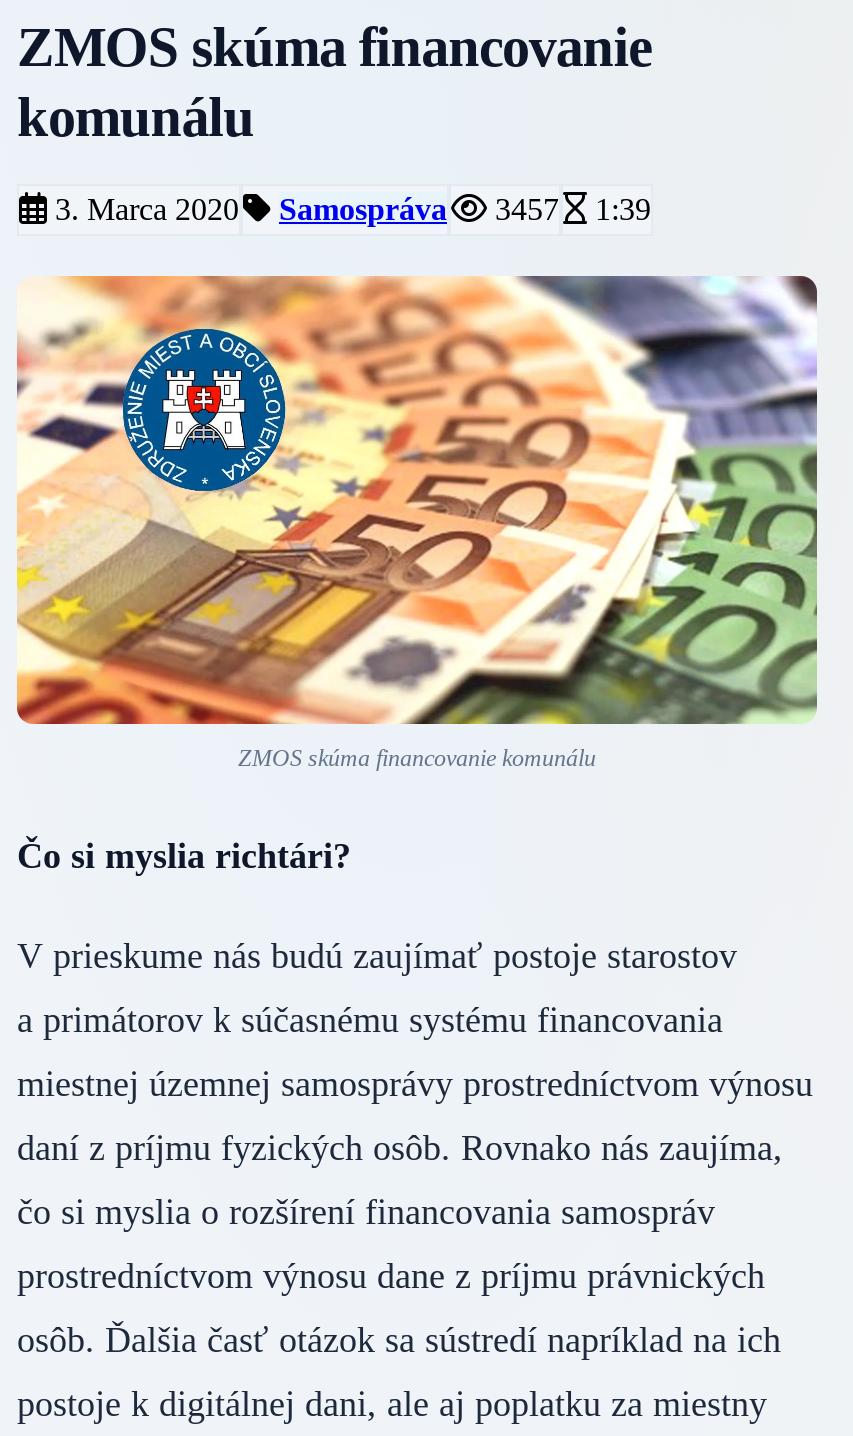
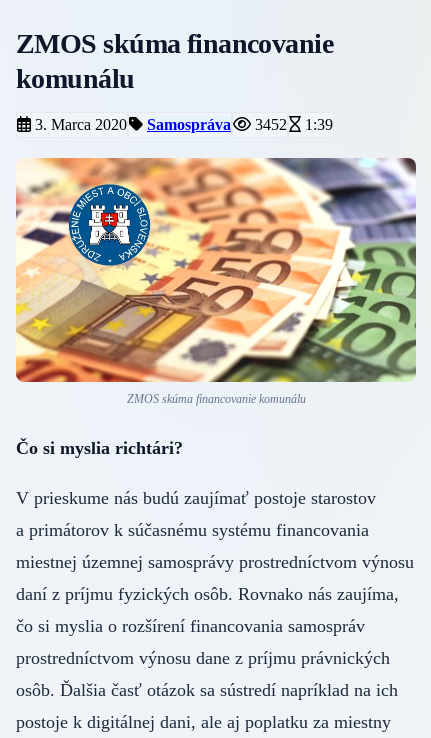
- 3. Marca 2020 Samospráva 3457 1:39
+ 3. Marca 2020 Samospráva 3452 1:39
